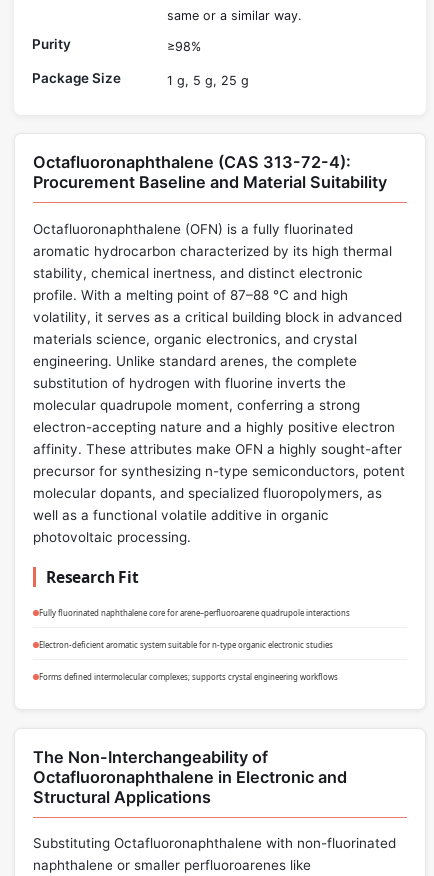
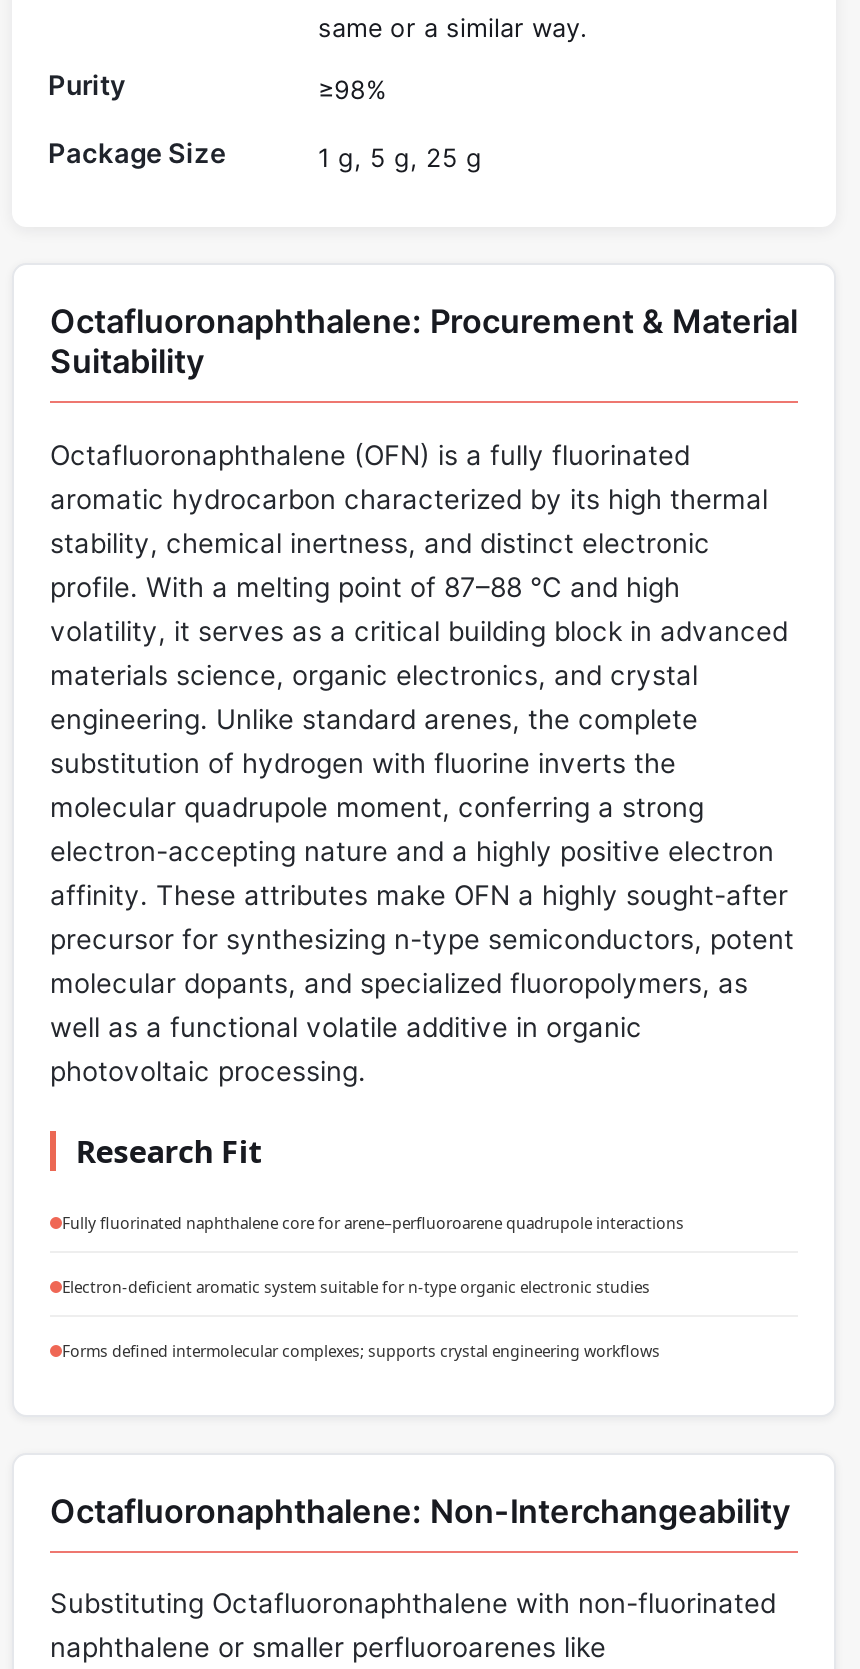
- Octafluoronaphthalene (CAS 313-72-4):
- Procurement Baseline and Material Suitability
+ Octafluoronaphthalene: Procurement & Material
+ Suitability

- The Non-Interchangeability of
- Octafluoronaphthalene in Electronic and
- Structural Applications
+ Octafluoronaphthalene: Non-Interchangeability
